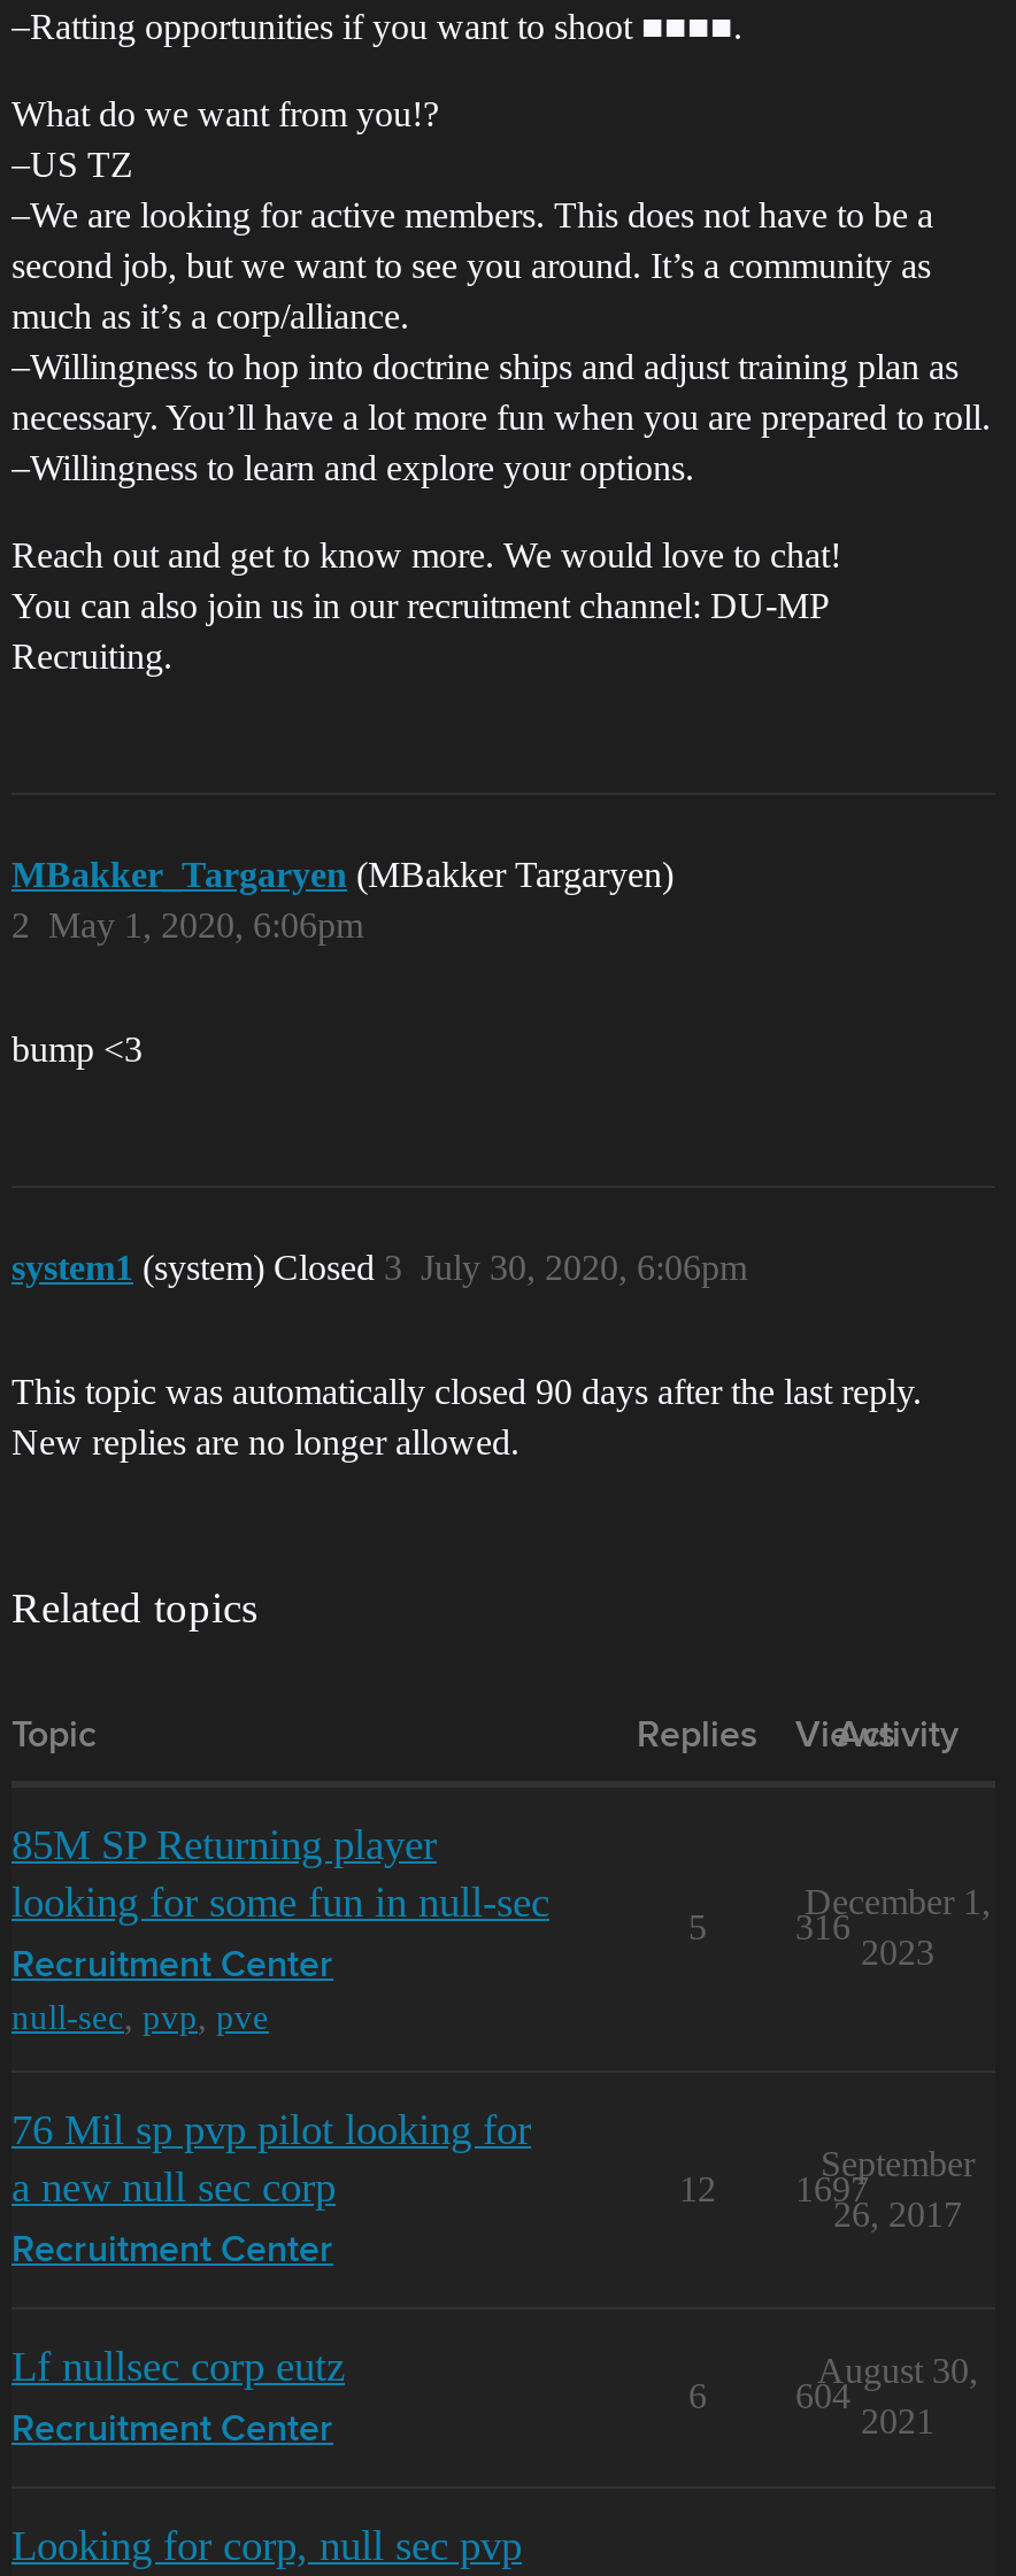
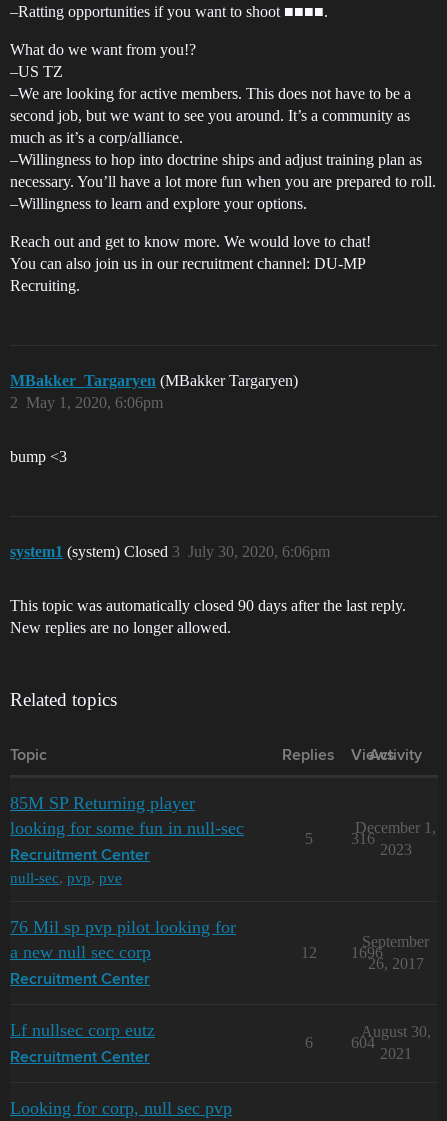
- 1697
+ 1696
